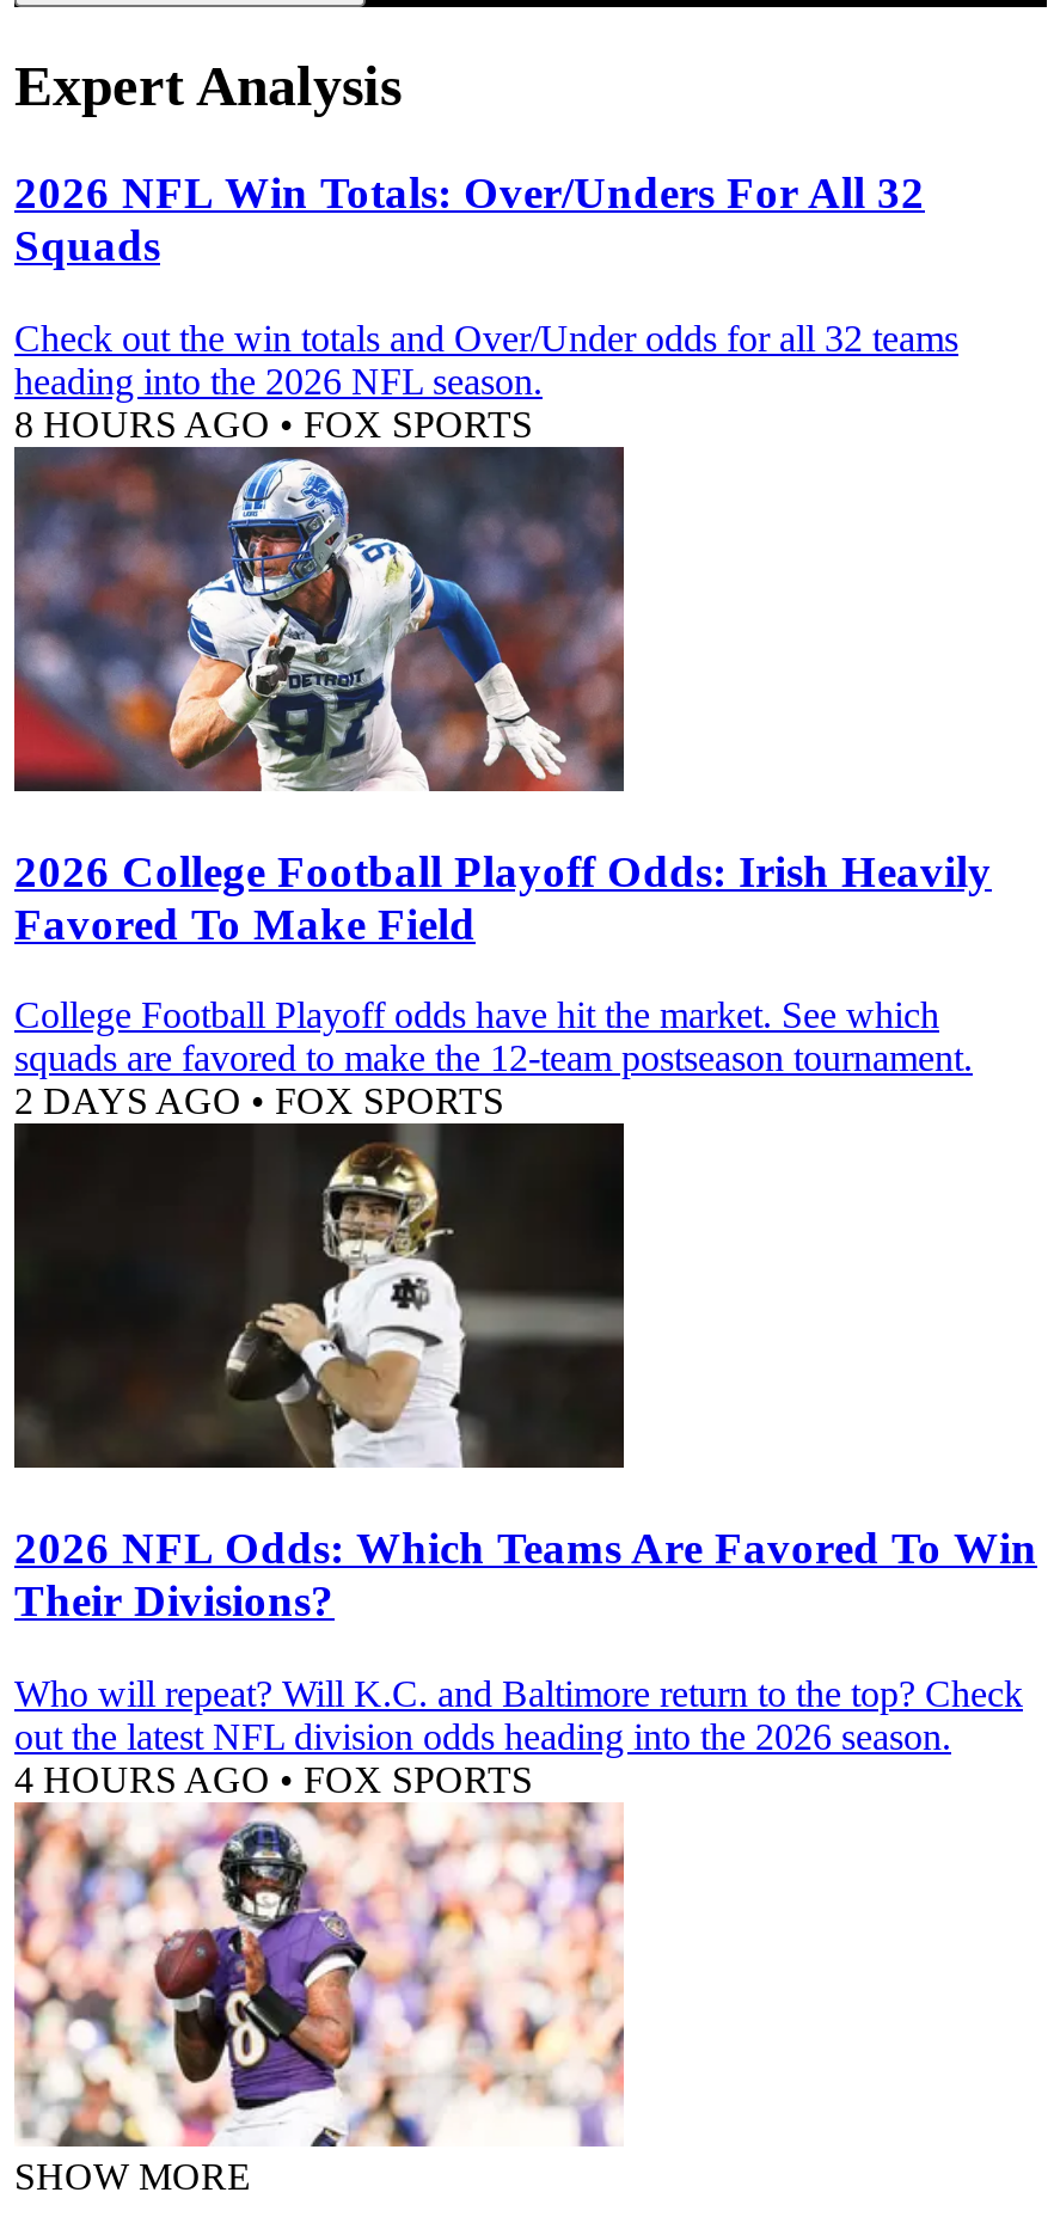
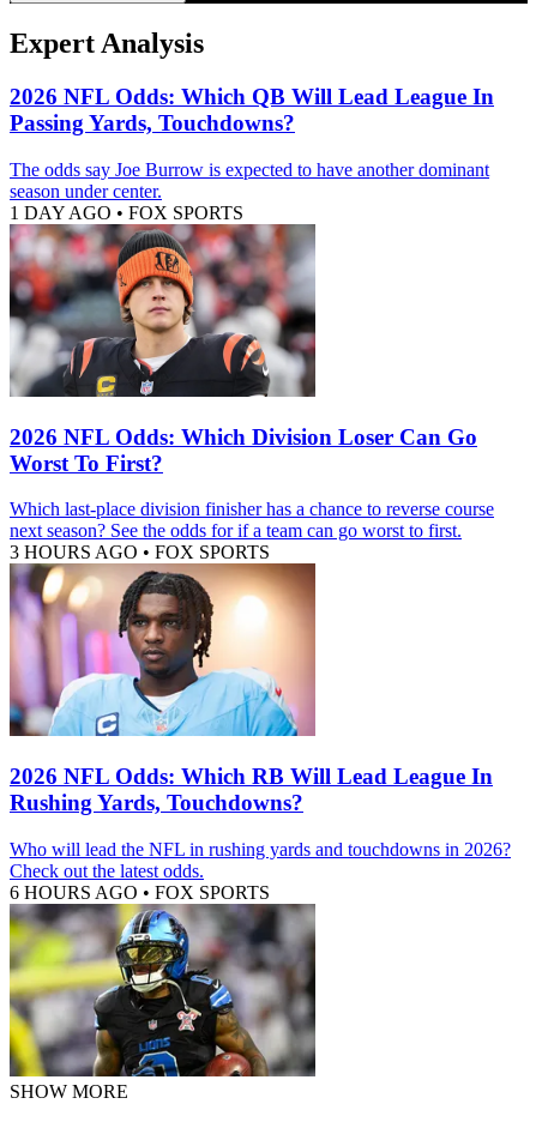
- 2026 NFL Win Totals: Over/Unders For All 32
- Squads
+ 2026 NFL Odds: Which QB Will Lead League In
+ Passing Yards, Touchdowns?

- Check out the win totals and Over/Under odds for all 32 teams
- heading into the 2026 NFL season.
- 8 HOURS AGO • FOX SPORTS
+ The odds say Joe Burrow is expected to have another dominant
+ season under center.
+ 1 DAY AGO • FOX SPORTS

- [image]
- 2026 College Football Playoff Odds: Irish Heavily
- Favored To Make Field
+ [image]
+ 2026 NFL Odds: Which Division Loser Can Go
+ Worst To First?

- [image]
- College Football Playoff odds have hit the market. See which
- squads are favored to make the 12-team postseason tournament.
- 2 DAYS AGO • FOX SPORTS
+ [image]
+ Which last-place division finisher has a chance to reverse course
+ next season? See the odds for if a team can go worst to first.
+ 3 HOURS AGO • FOX SPORTS

- 2026 NFL Odds: Which Teams Are Favored To Win
- Their Divisions?
+ 2026 NFL Odds: Which RB Will Lead League In
+ Rushing Yards, Touchdowns?

- Who will repeat? Will K.C. and Baltimore return to the top? Check
- out the latest NFL division odds heading into the 2026 season.
- 4 HOURS AGO • FOX SPORTS
+ Who will lead the NFL in rushing yards and touchdowns in 2026?
+ Check out the latest odds.
+ 6 HOURS AGO • FOX SPORTS

- [image]
+ [image]
